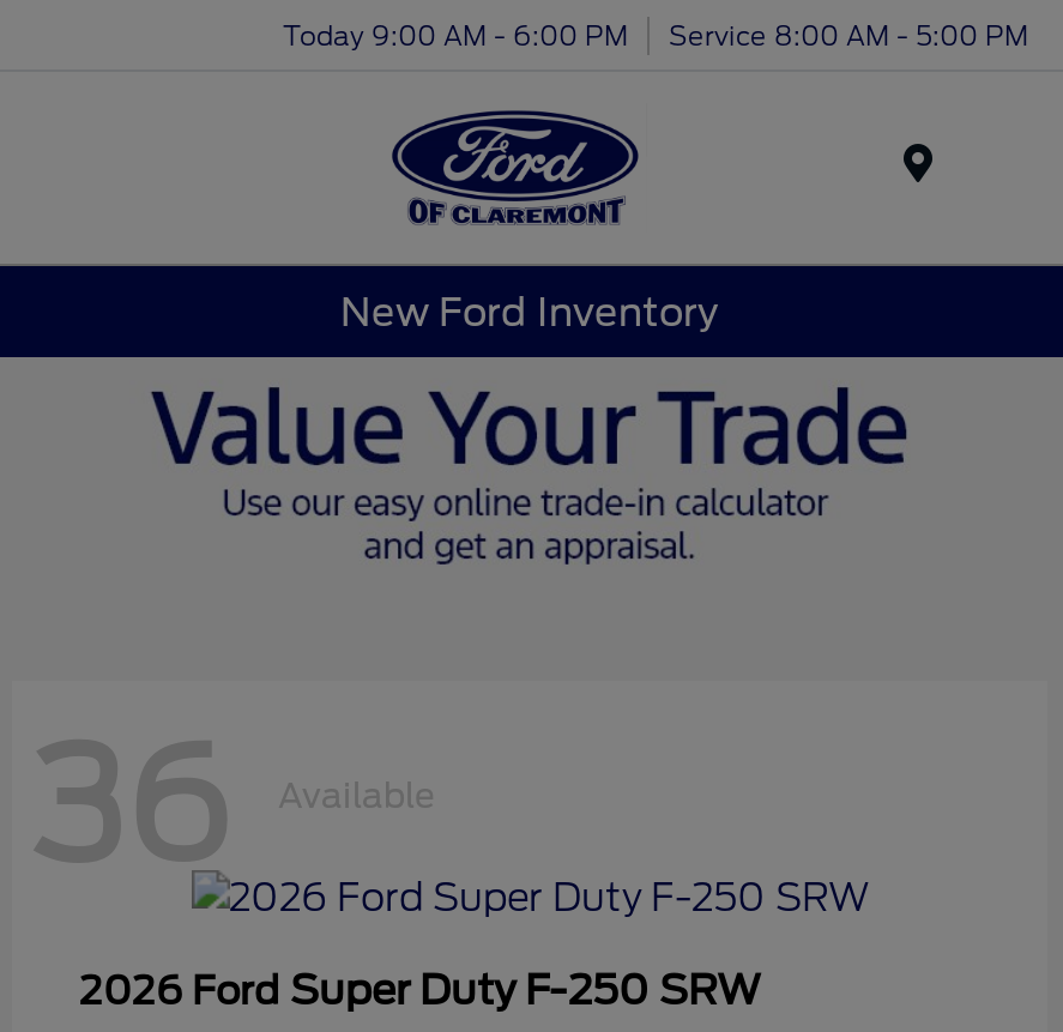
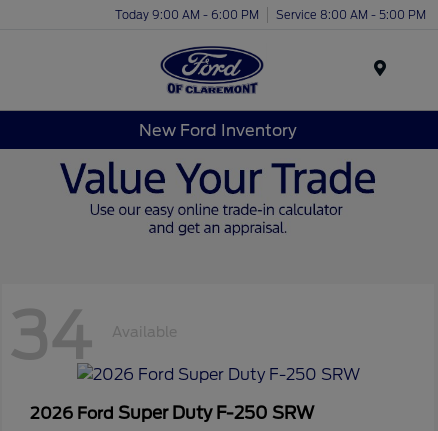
- 36
+ 34
